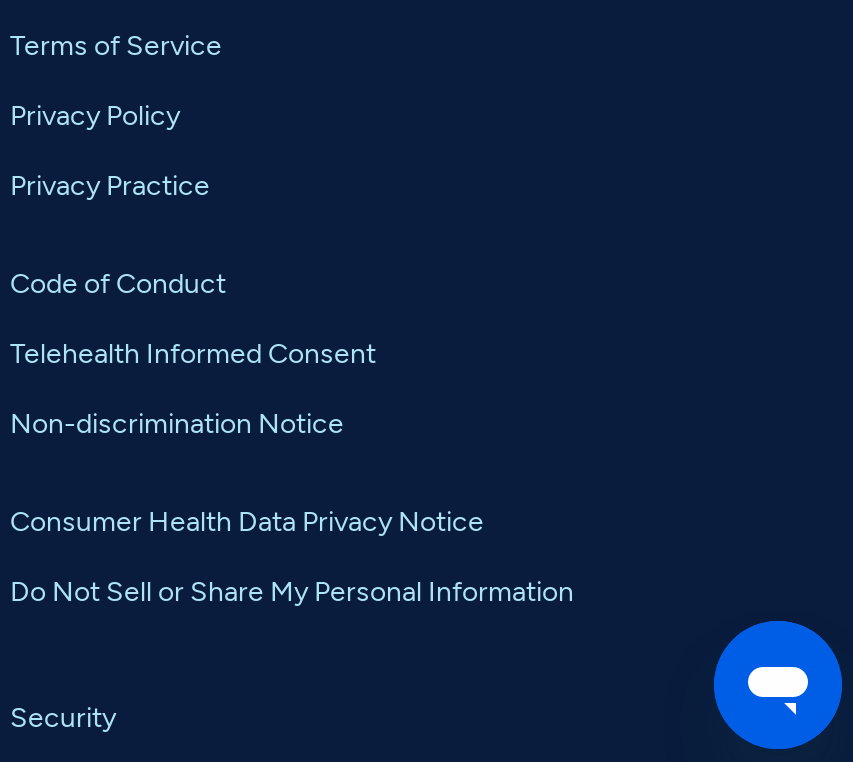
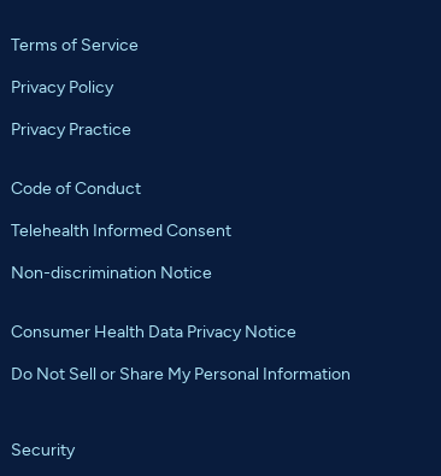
- [image]
